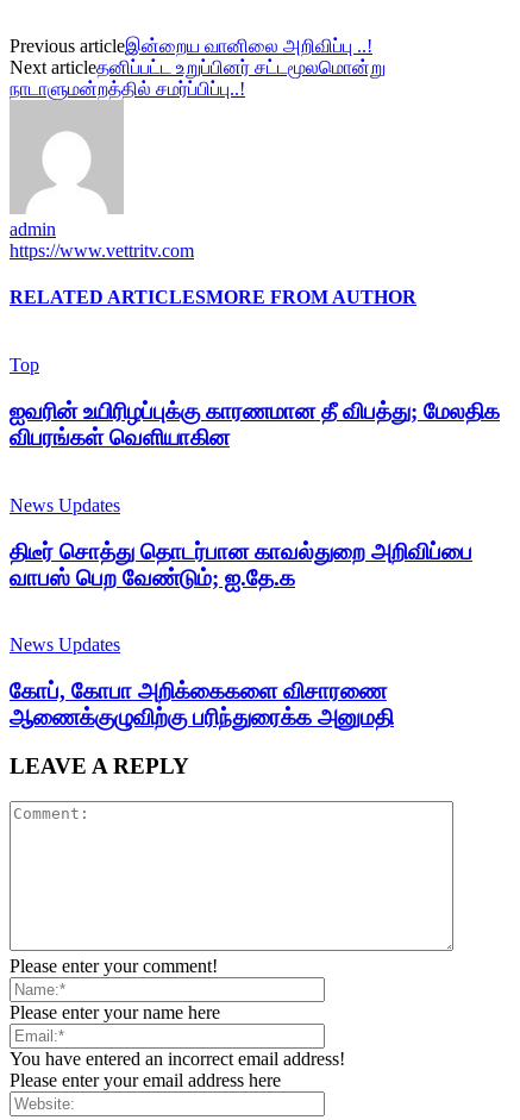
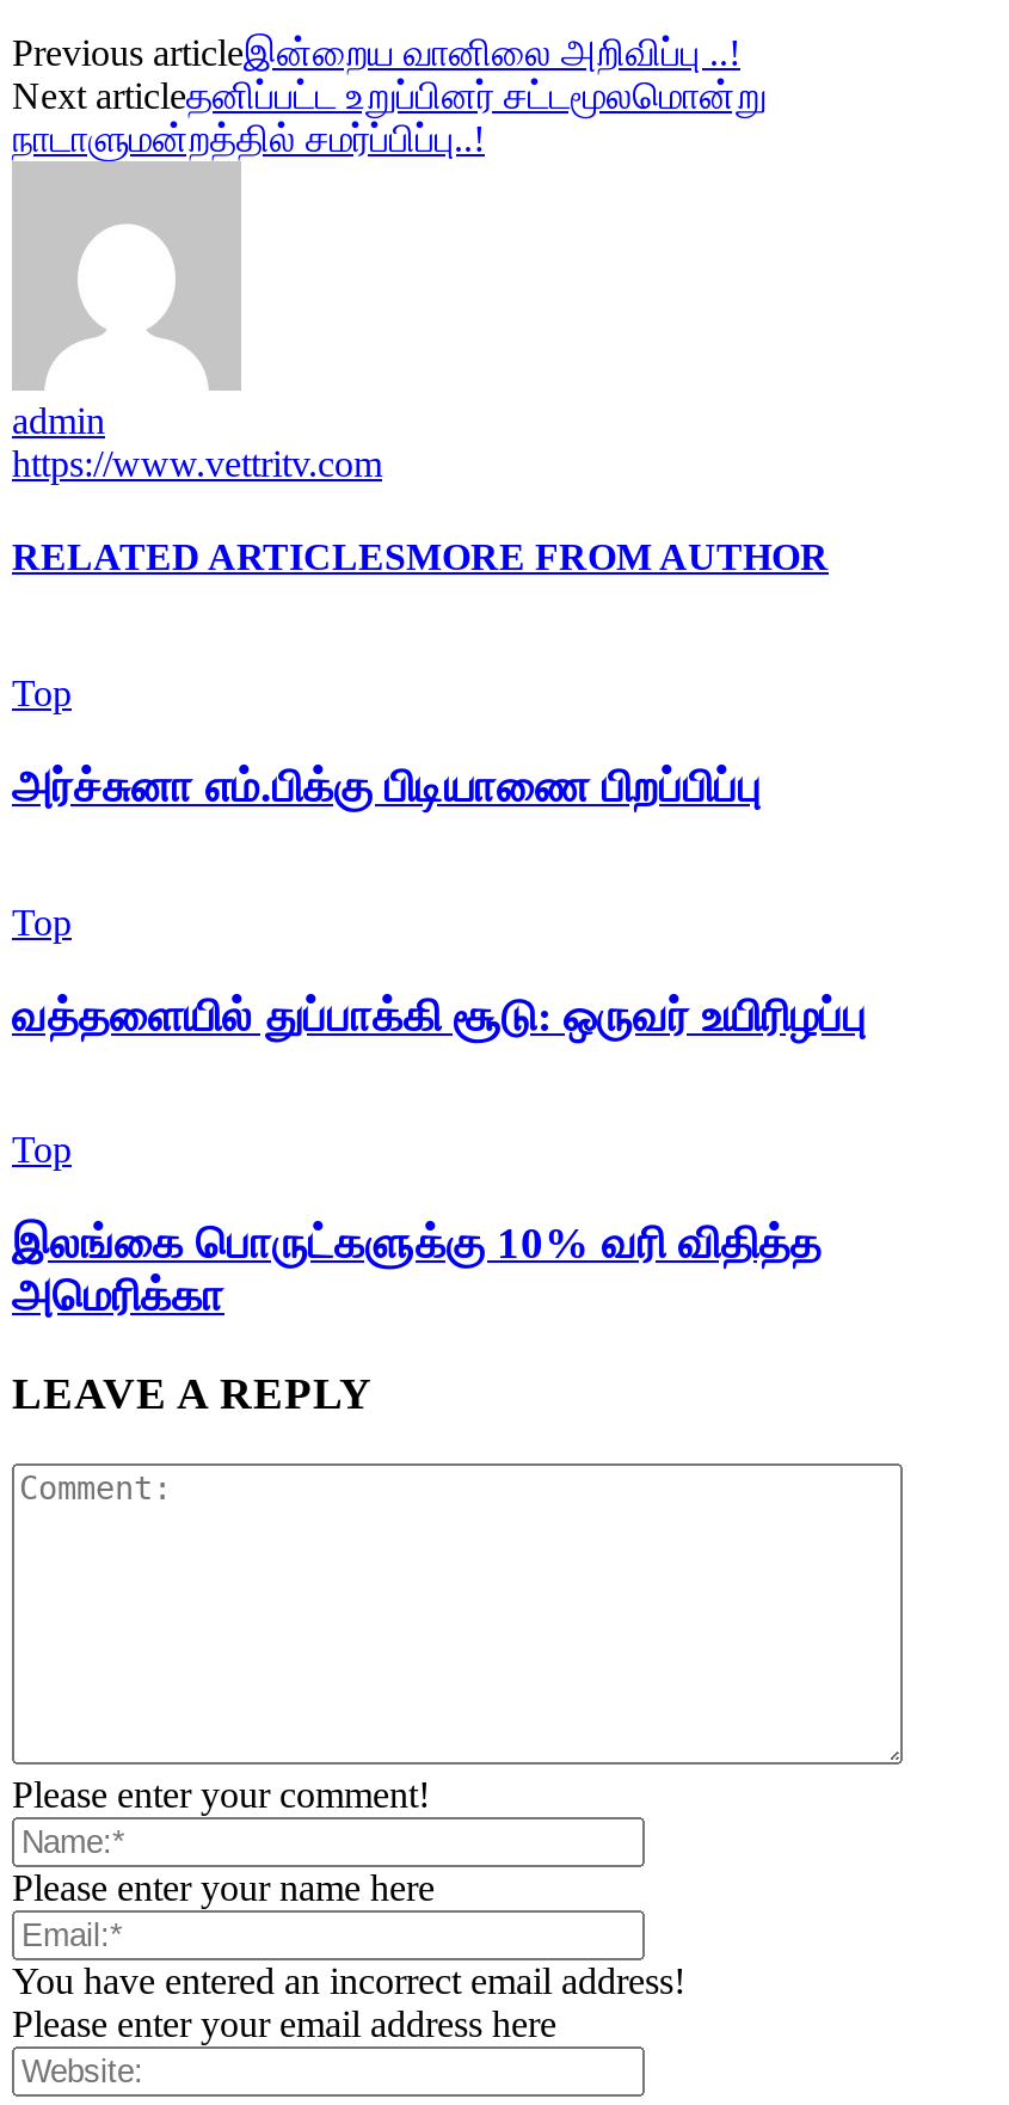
- ஐவரின் உயிரிழப்புக்கு காரணமான தீ விபத்து; மேலதிக
- விபரங்கள் வெளியாகின
+ அர்ச்சுனா எம்.பிக்கு பிடியாணை பிறப்பிப்பு

- News Updates
+ Top

- திடீர் சொத்து தொடர்பான காவல்துறை அறிவிப்பை
- வாபஸ் பெற வேண்டும்; ஐ.தே.க
+ வத்தளையில் துப்பாக்கி சூடு: ஒருவர் உயிரிழப்பு

- News Updates
+ Top

- கோப், கோபா அறிக்கைகளை விசாரணை
- ஆணைக்குழுவிற்கு பரிந்துரைக்க அனுமதி
+ இலங்கை பொருட்களுக்கு 10% வரி விதித்த
+ அமெரிக்கா
